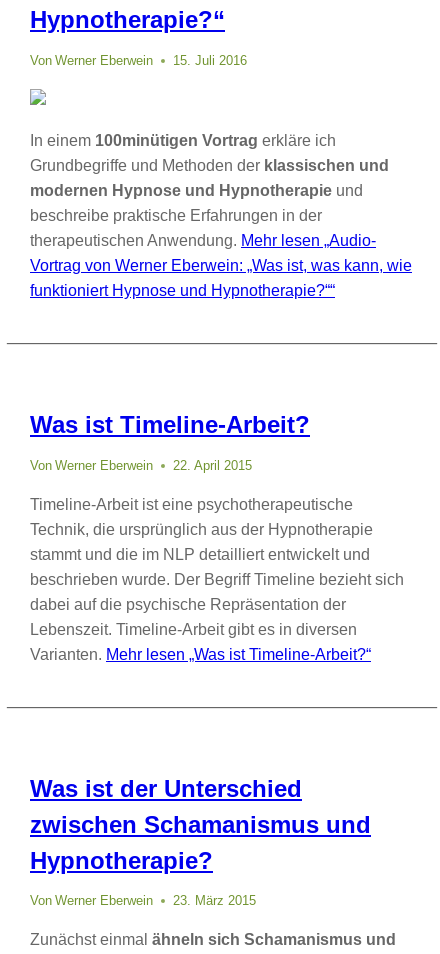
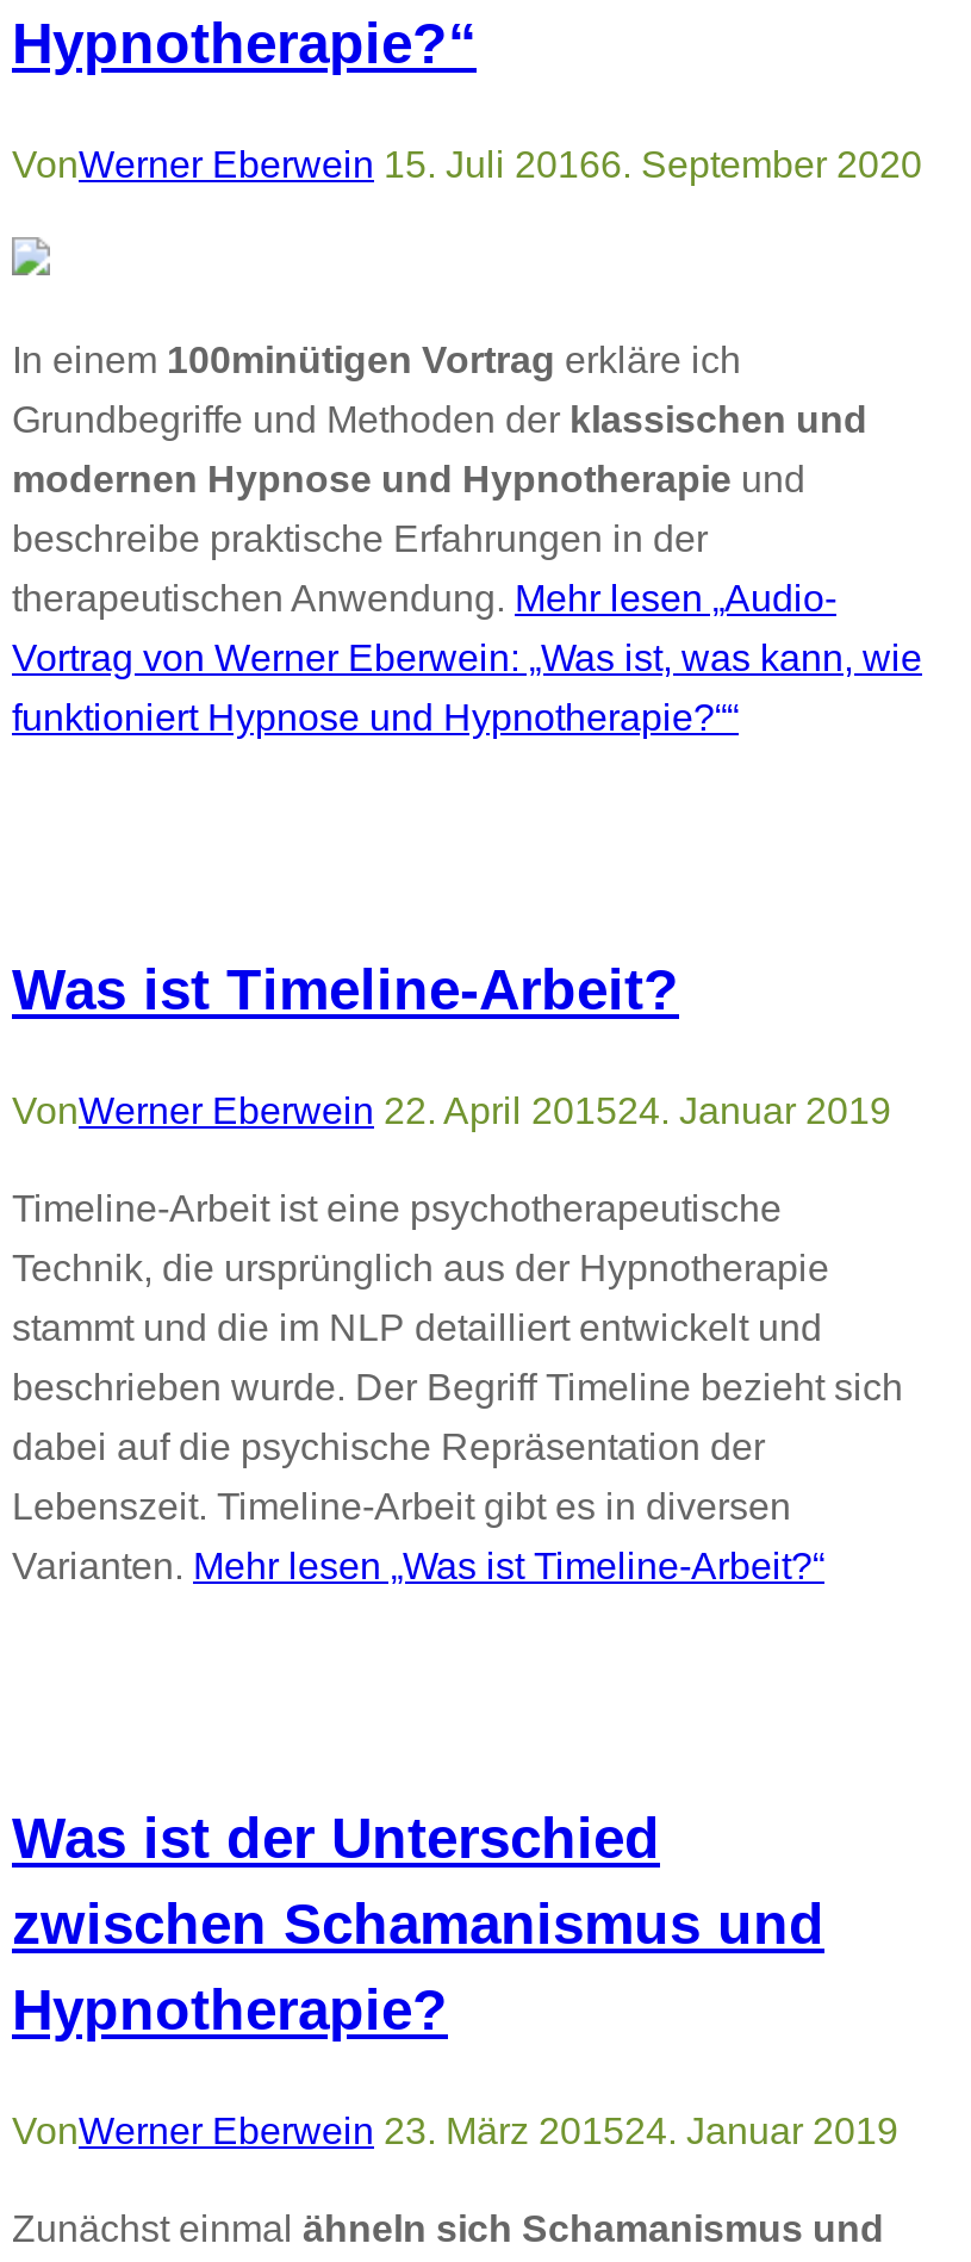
- Von Werner Eberwein
- 15. Juli 2016
+ VonWerner Eberwein 15. Juli 20166. September 2020

- Von Werner Eberwein
- 22. April 2015
+ VonWerner Eberwein 22. April 201524. Januar 2019

- Von Werner Eberwein
- 23. März 2015
+ VonWerner Eberwein 23. März 201524. Januar 2019
